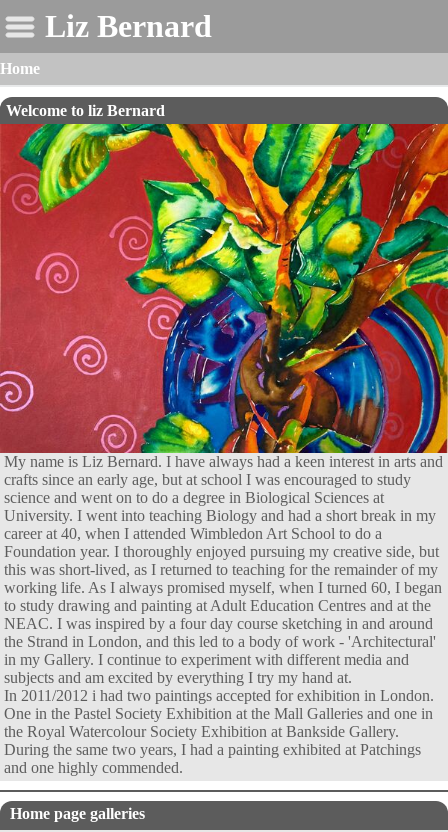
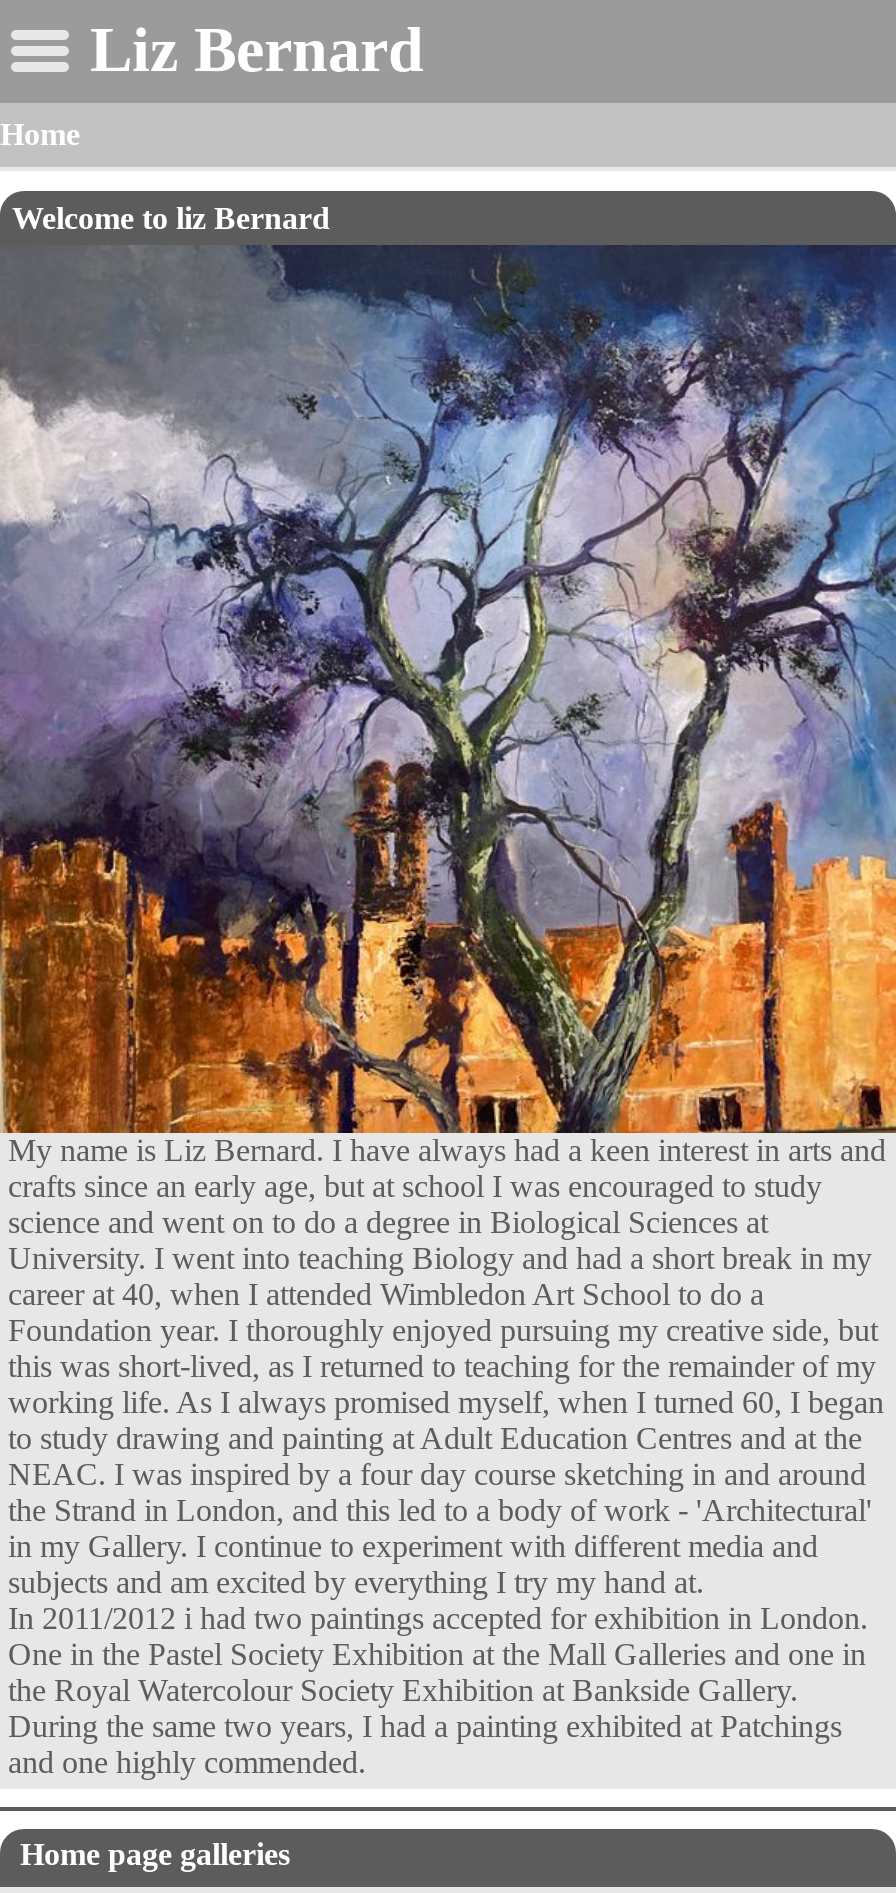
- [image]
+ [image]
